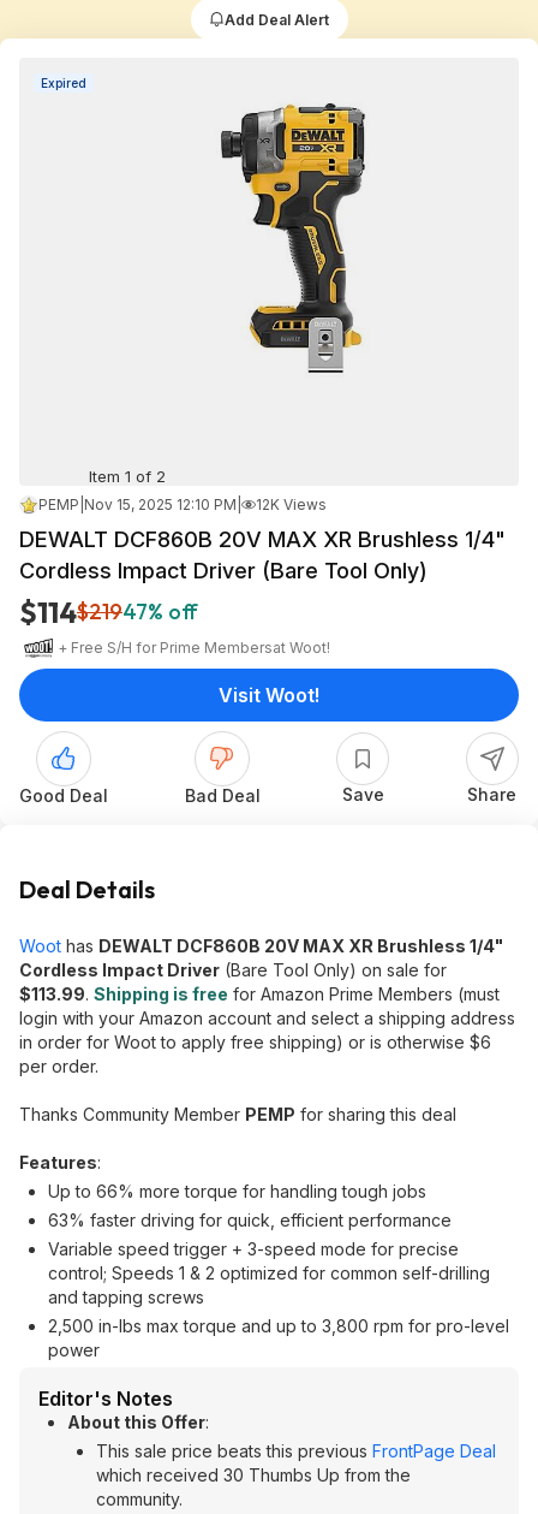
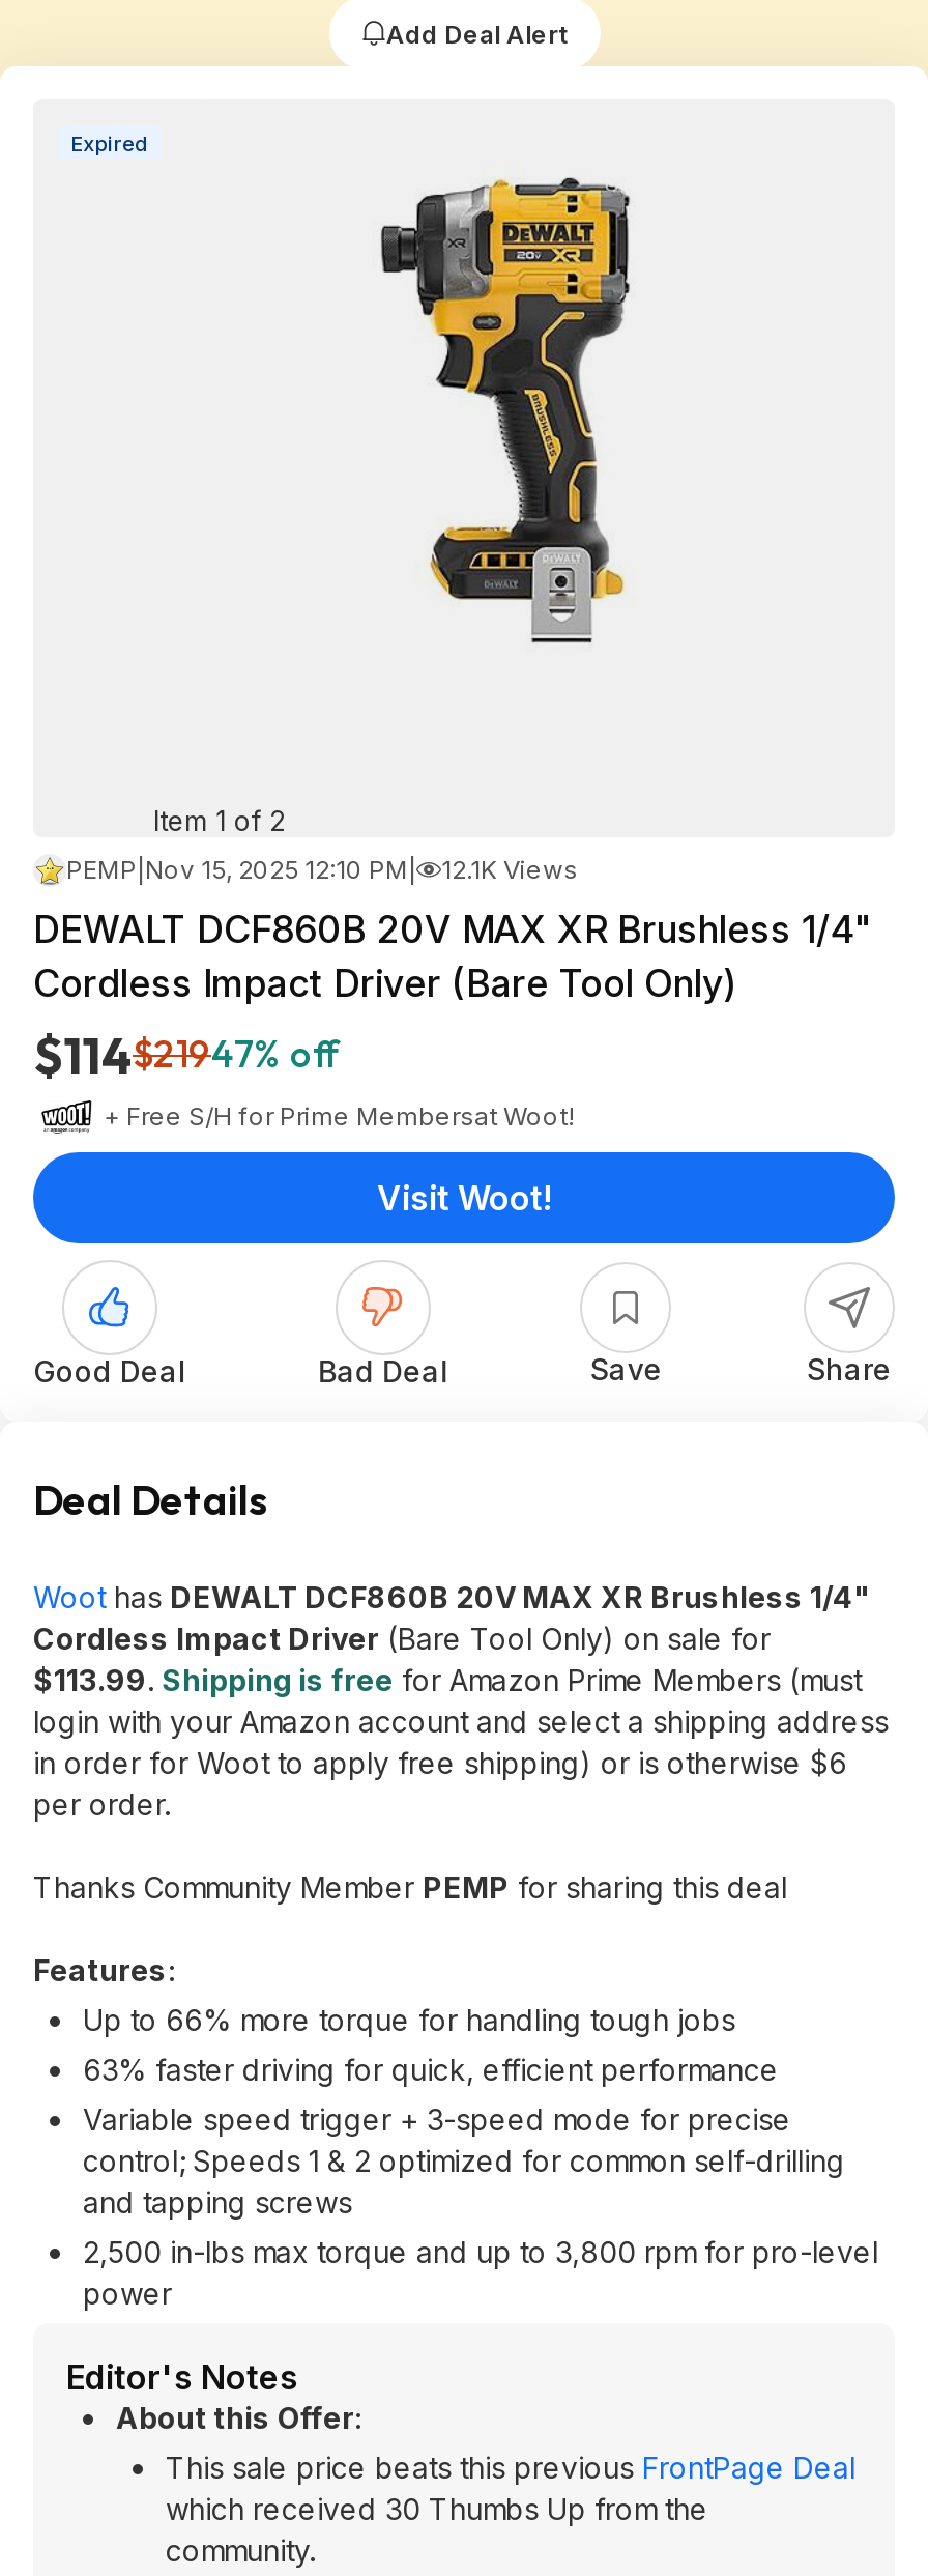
- 12K Views
+ 12.1K Views
